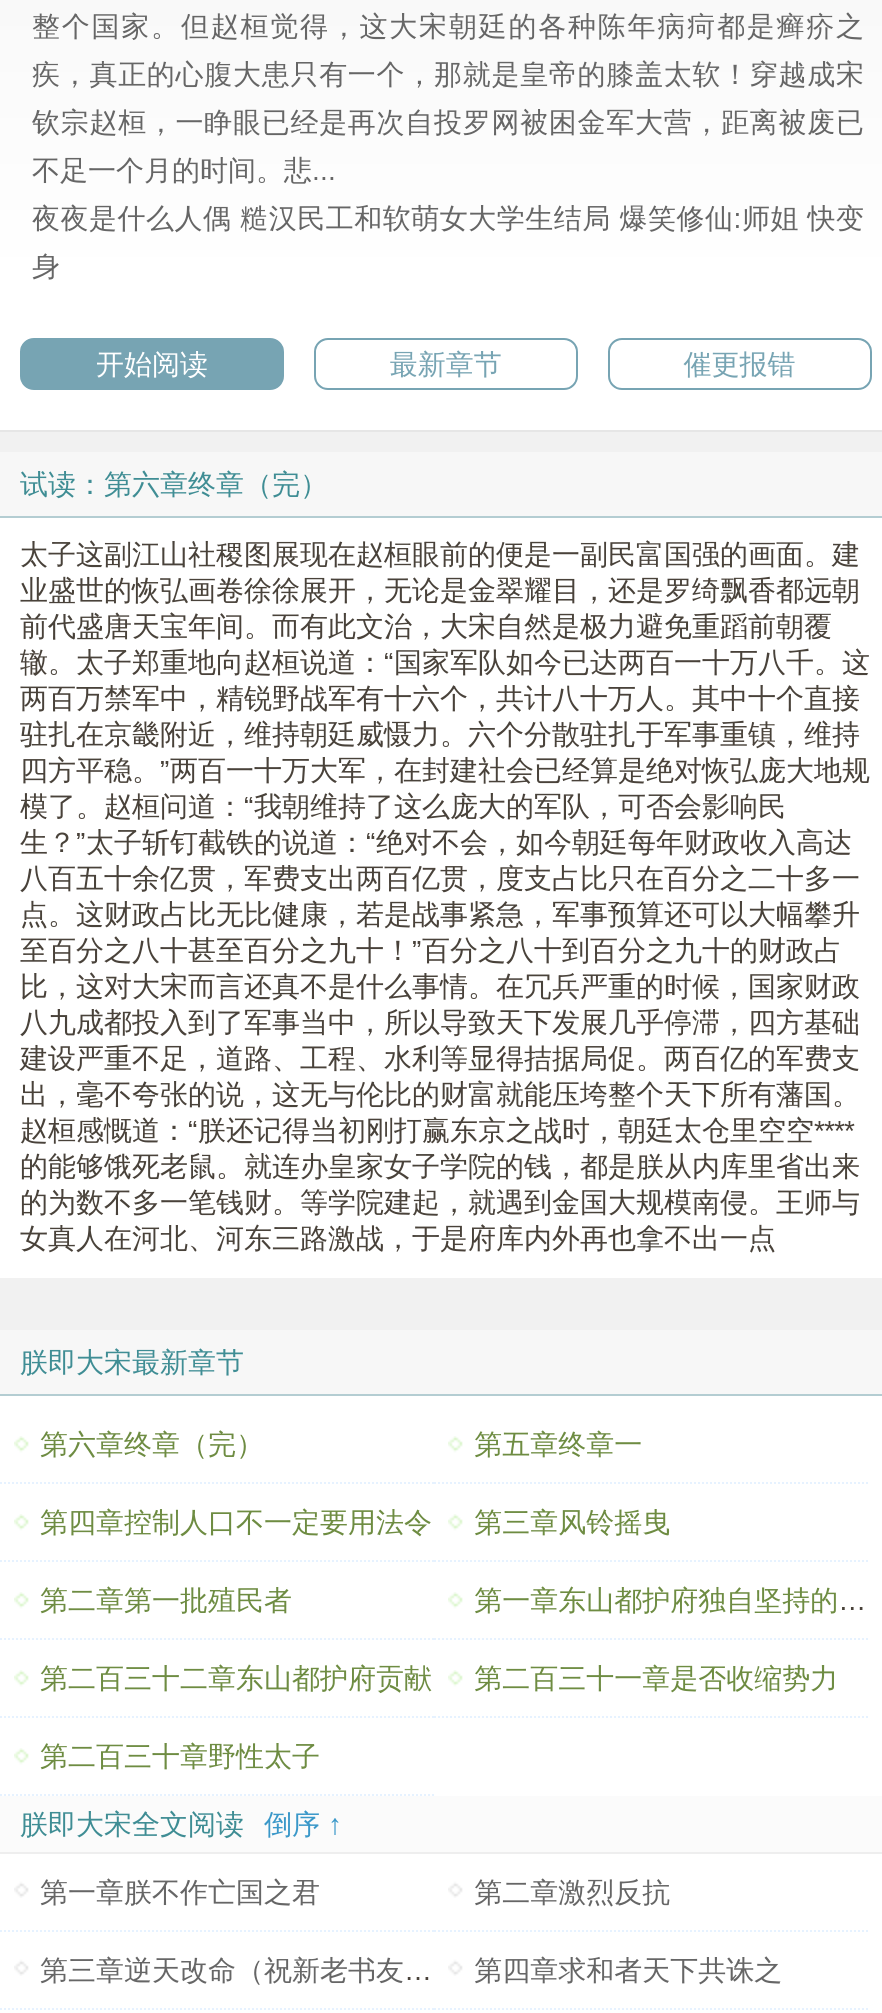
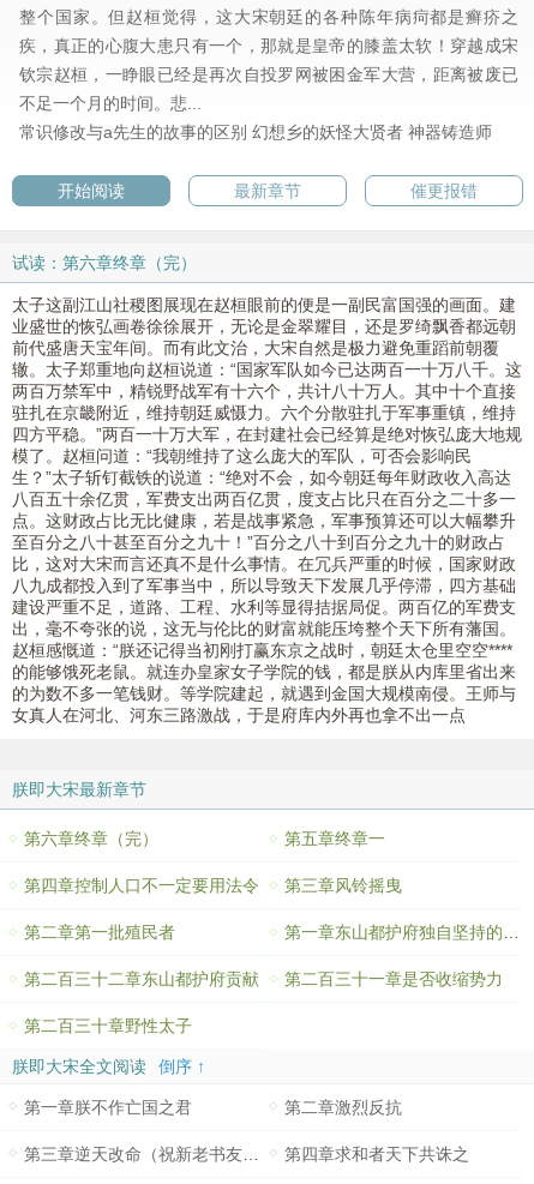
- 夜夜是什么人偶 糙汉民工和软萌女大学生结局 爆笑修仙:师姐 快变
- 身
+ 常识修改与a先生的故事的区别 幻想乡的妖怪大贤者 神器铸造师
